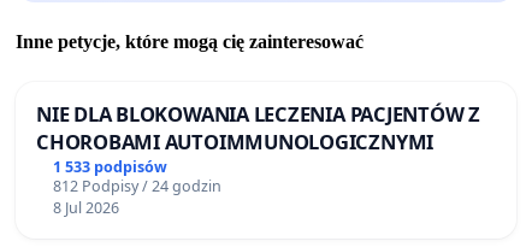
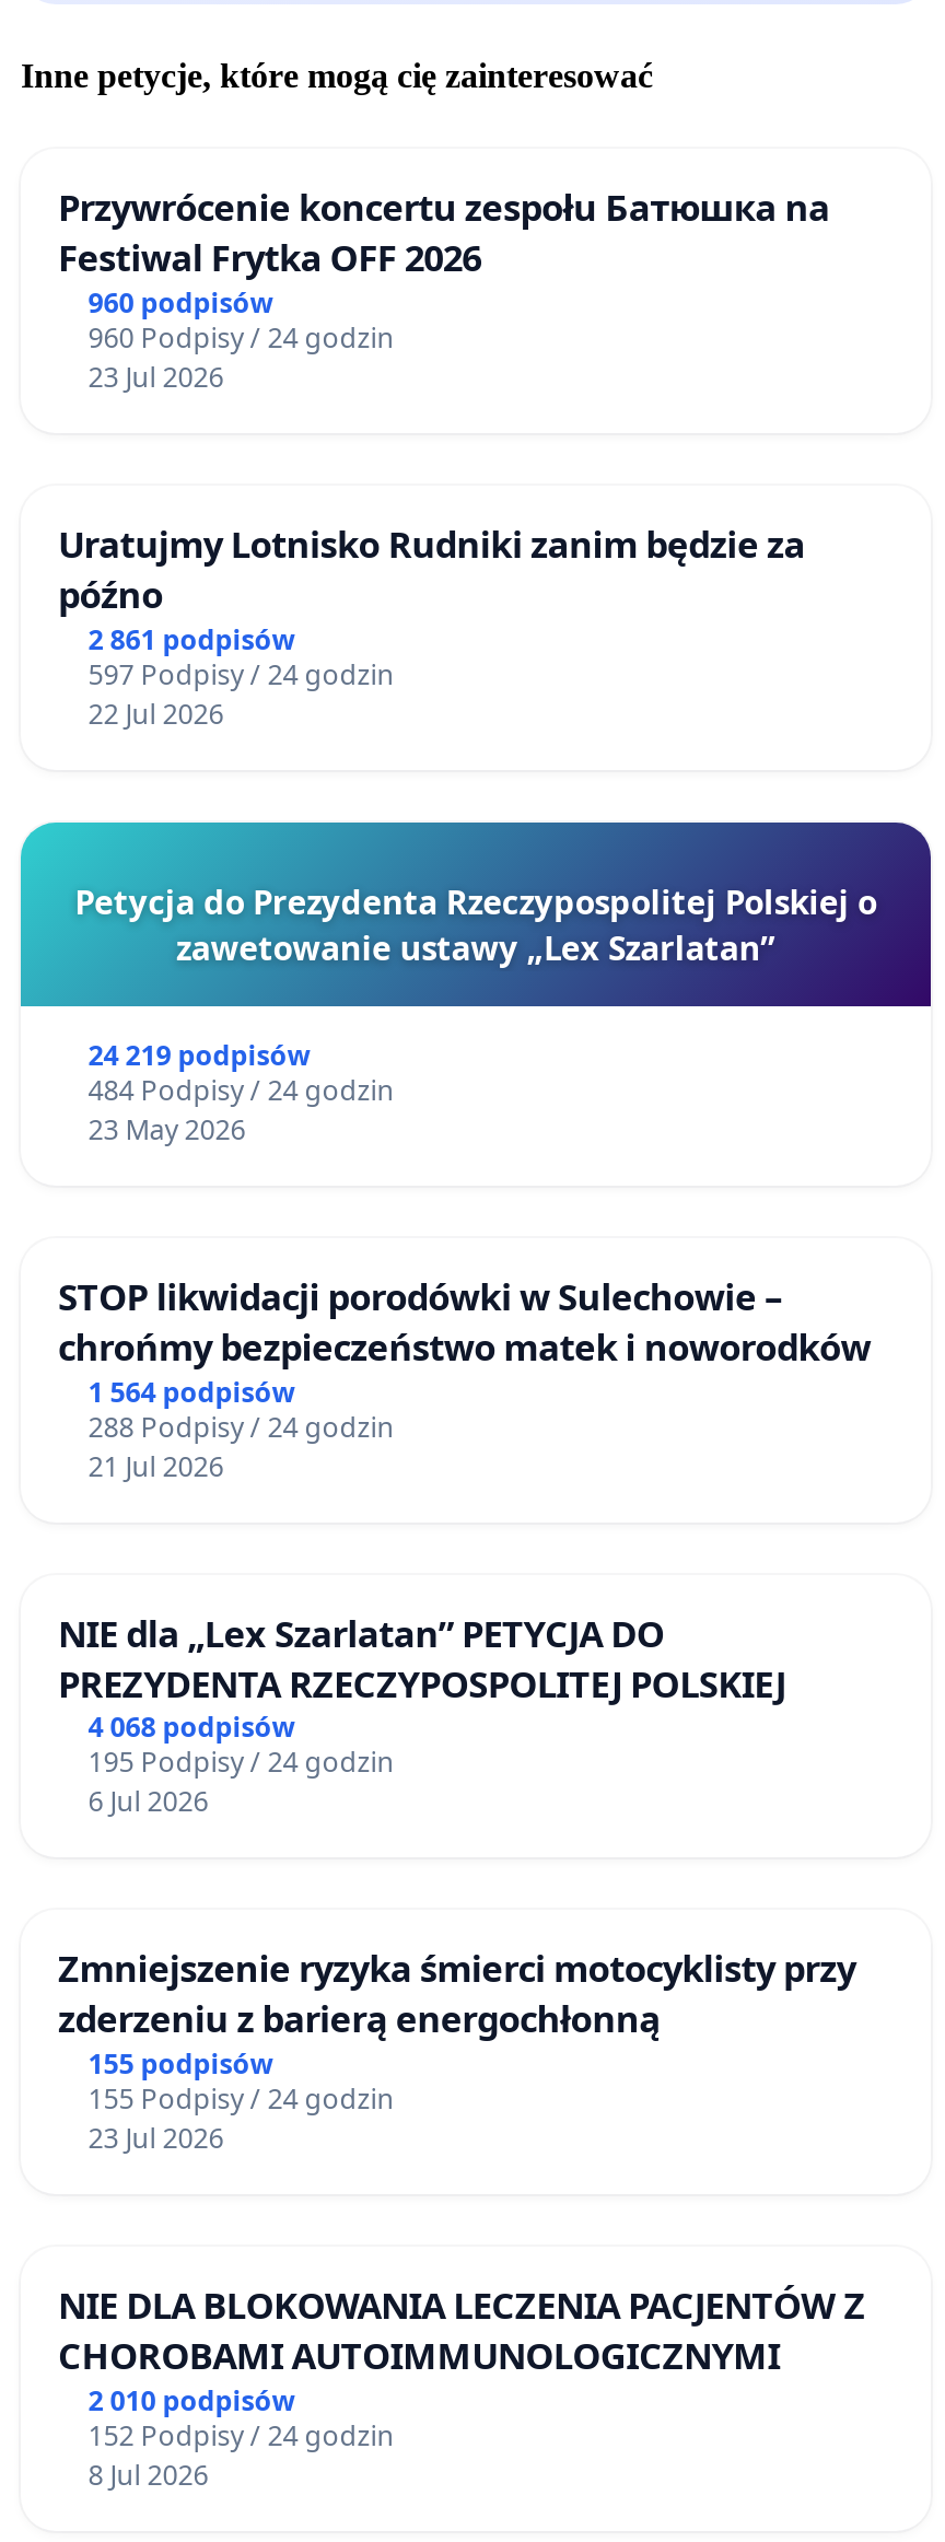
+ [image]
+ Petycja do Prezydenta Rzeczypospolitej Polskiej o
+ zawetowanie ustawy „Lex Szarlatan”
+ 24 219 podpisów
+ 484 Podpisy / 24 godzin
+ 23 May 2026
+ STOP likwidacji porodówki w Sulechowie –
+ chrońmy bezpieczeństwo matek i noworodków
+ 1 564 podpisów
+ 288 Podpisy / 24 godzin
+ 21 Jul 2026
+ NIE dla „Lex Szarlatan” PETYCJA DO
+ PREZYDENTA RZECZYPOSPOLITEJ POLSKIEJ
+ 4 068 podpisów
+ 195 Podpisy / 24 godzin
+ 6 Jul 2026
+ Zmniejszenie ryzyka śmierci motocyklisty przy
+ zderzeniu z barierą energochłonną
+ 155 podpisów
+ 155 Podpisy / 24 godzin
+ 23 Jul 2026

+ Przywrócenie koncertu zespołu Батюшка na
+ Festiwal Frytka OFF 2026
+ 960 podpisów
+ 960 Podpisy / 24 godzin
+ 23 Jul 2026
+ Uratujmy Lotnisko Rudniki zanim będzie za
+ późno
+ 2 861 podpisów
+ 597 Podpisy / 24 godzin
+ 22 Jul 2026

- 1 533 podpisów
+ 2 010 podpisów

- 812 Podpisy / 24 godzin
+ 152 Podpisy / 24 godzin
